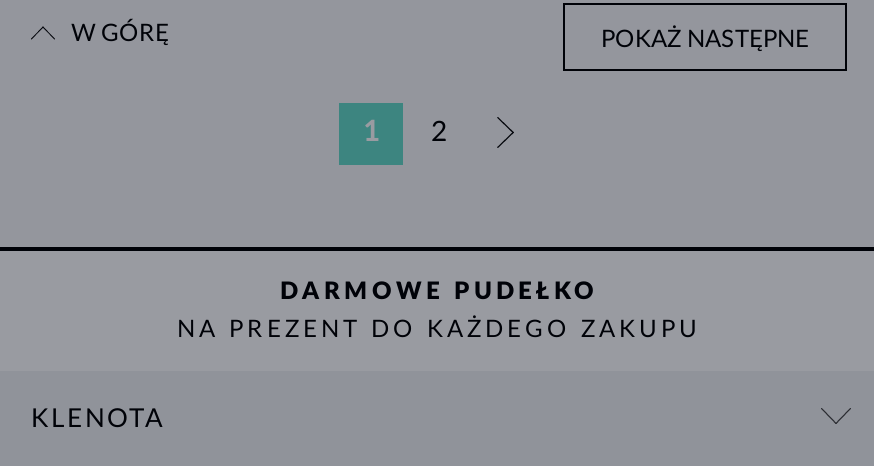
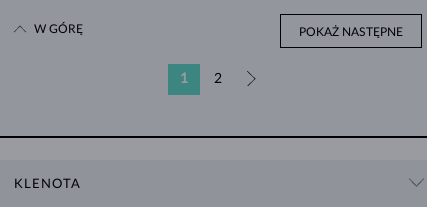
- DARMOWE PUDEŁKO
- NA PREZENT DO KAŻDEGO ZAKUPU
